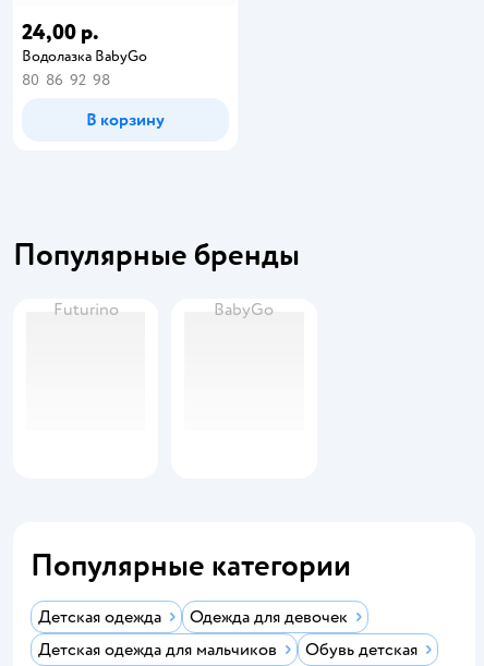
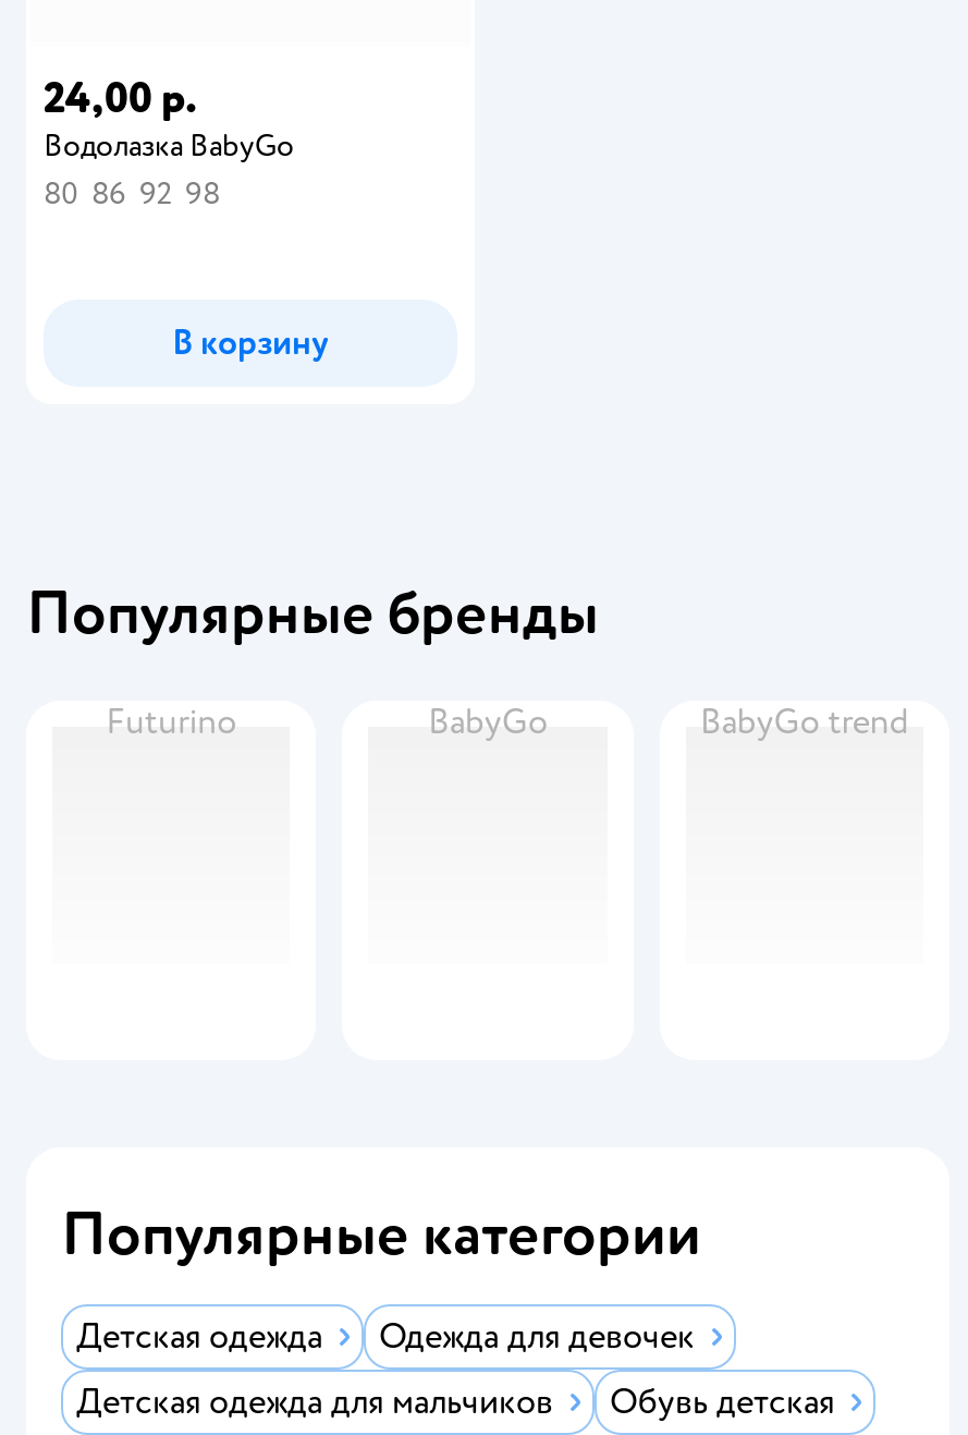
+ BabyGo trend
